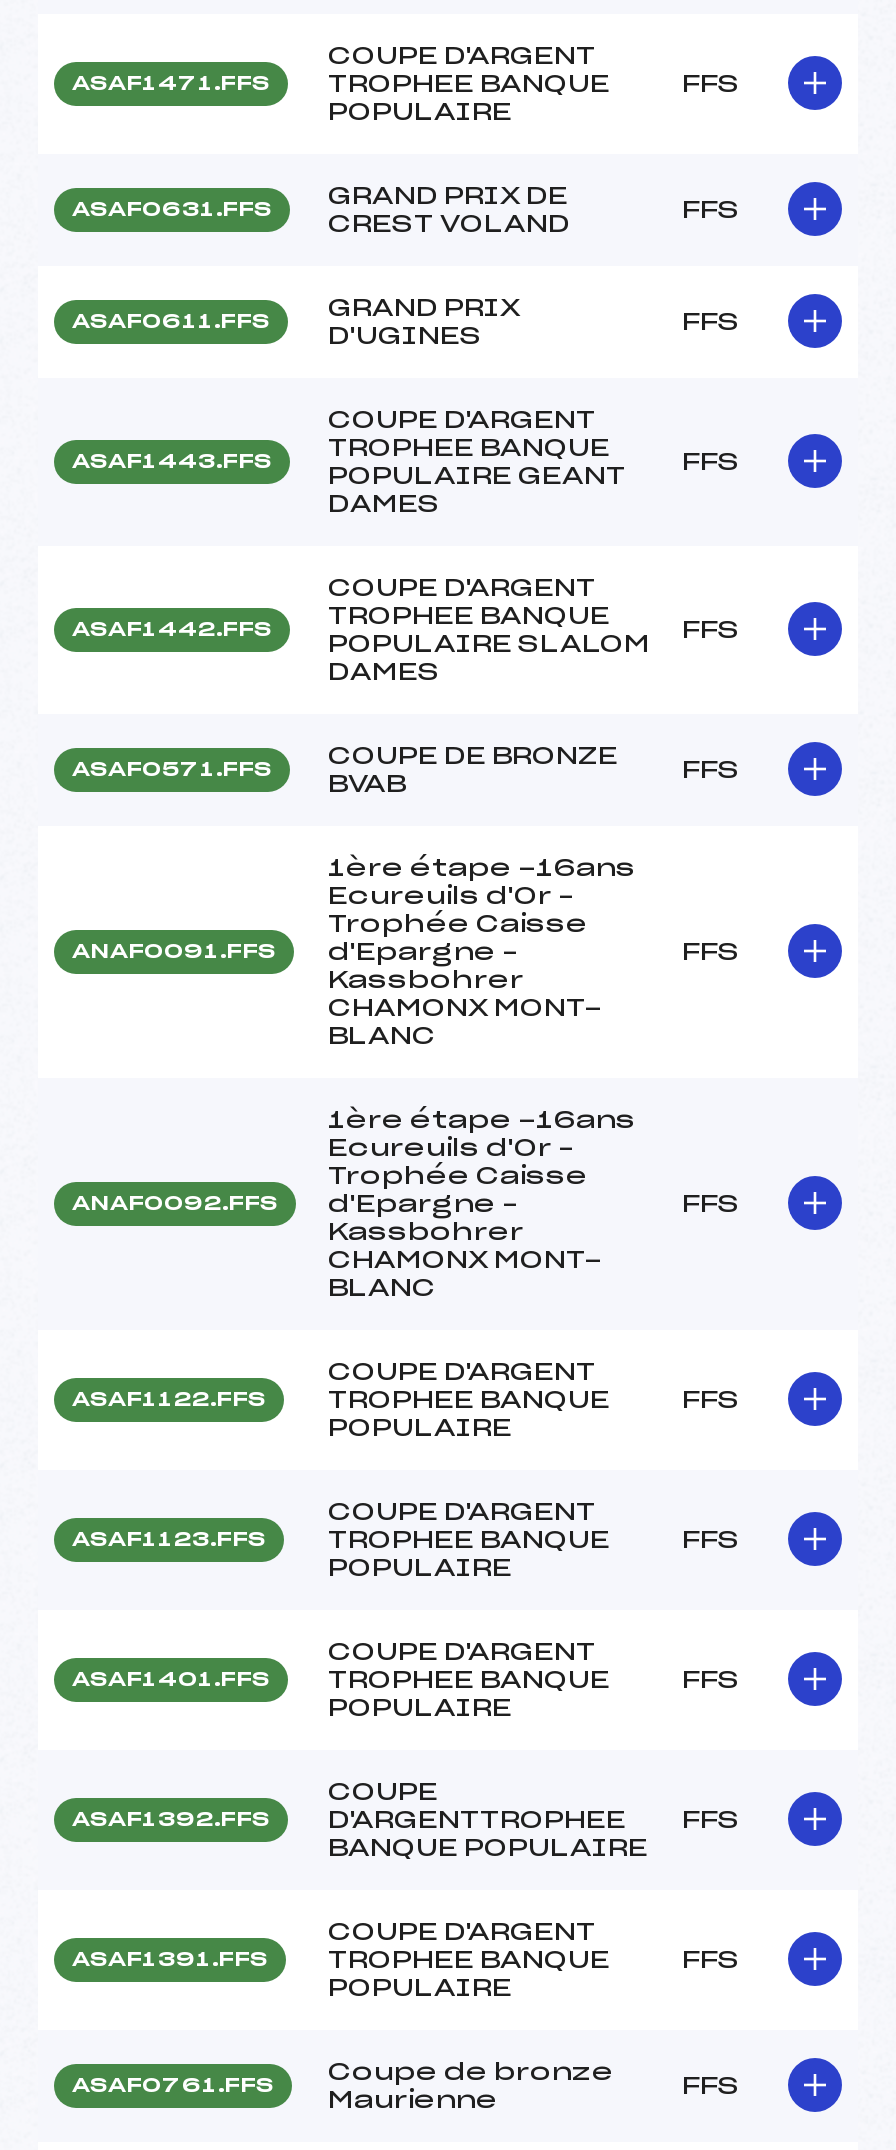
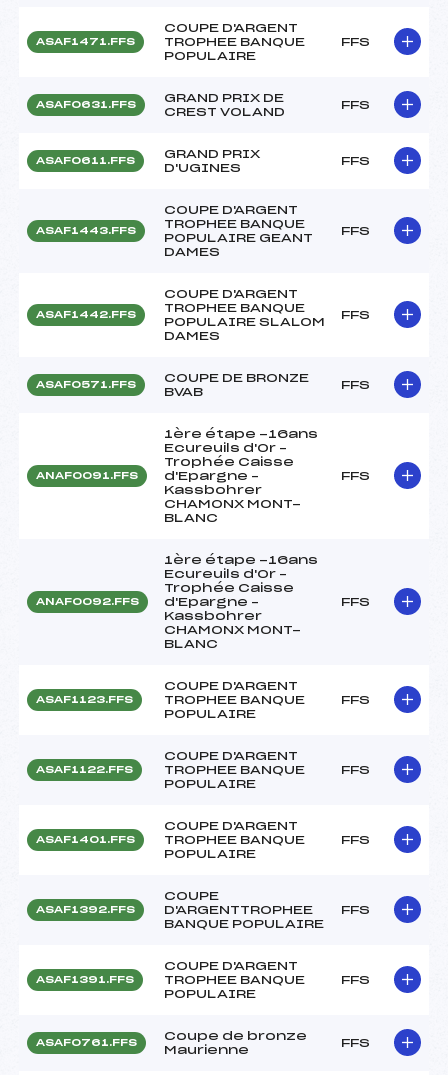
- ASAF1122.FFS
+ ASAF1123.FFS

- ASAF1123.FFS
+ ASAF1122.FFS
